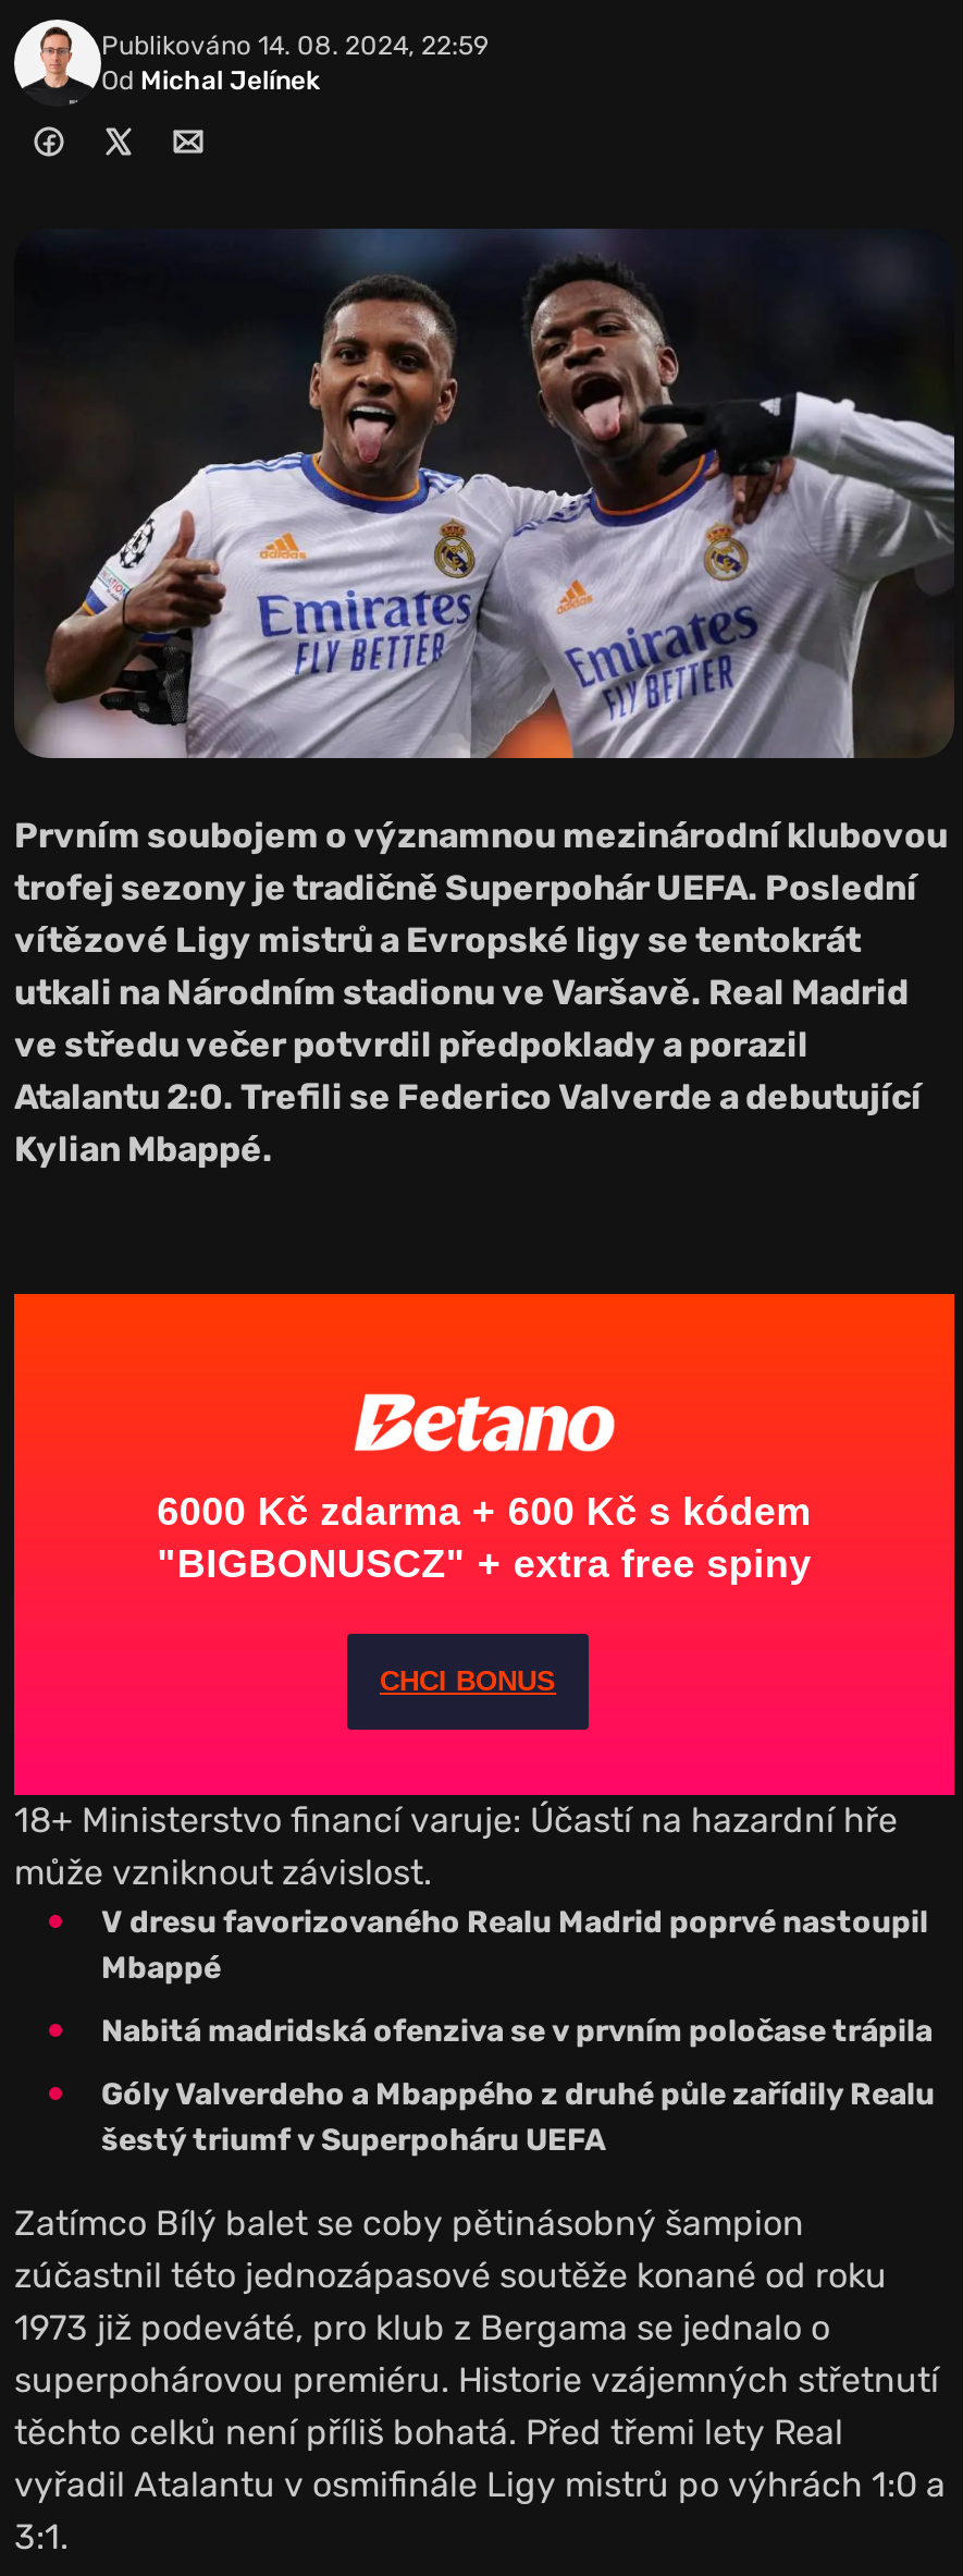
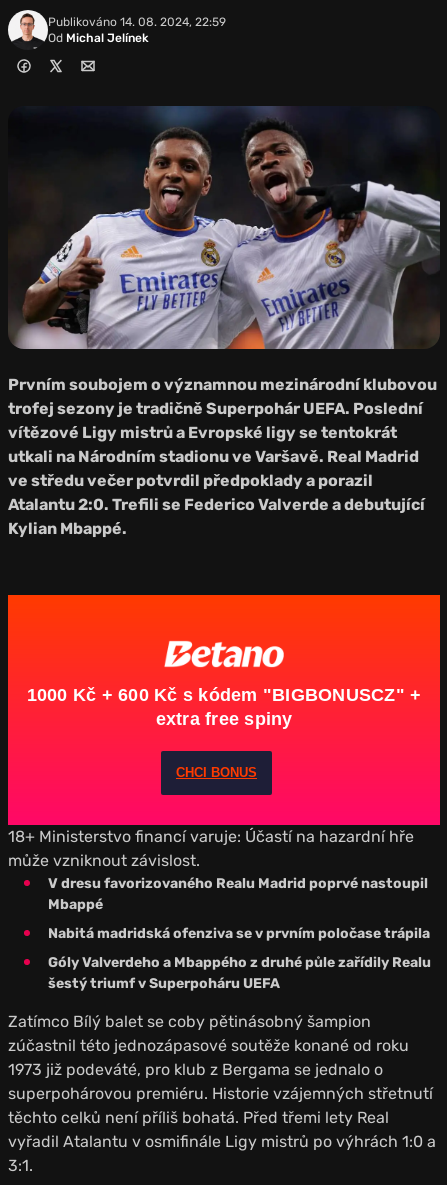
- 6000 Kč zdarma + 600 Kč s kódem
- "BIGBONUSCZ" + extra free spiny
+ 1000 Kč + 600 Kč s kódem "BIGBONUSCZ" +
+ extra free spiny
